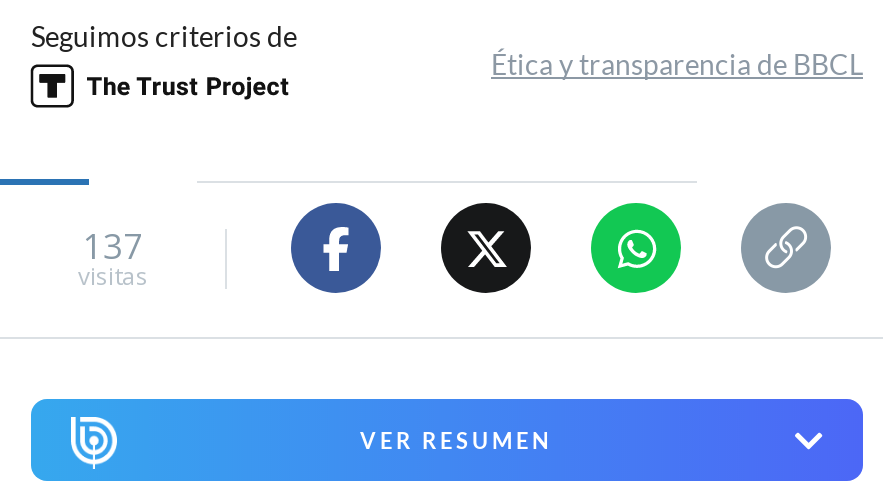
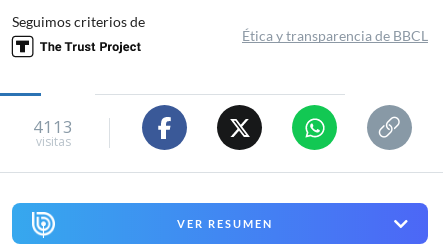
- 137
+ 4113
